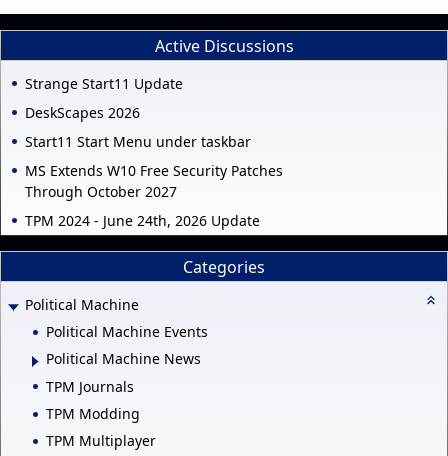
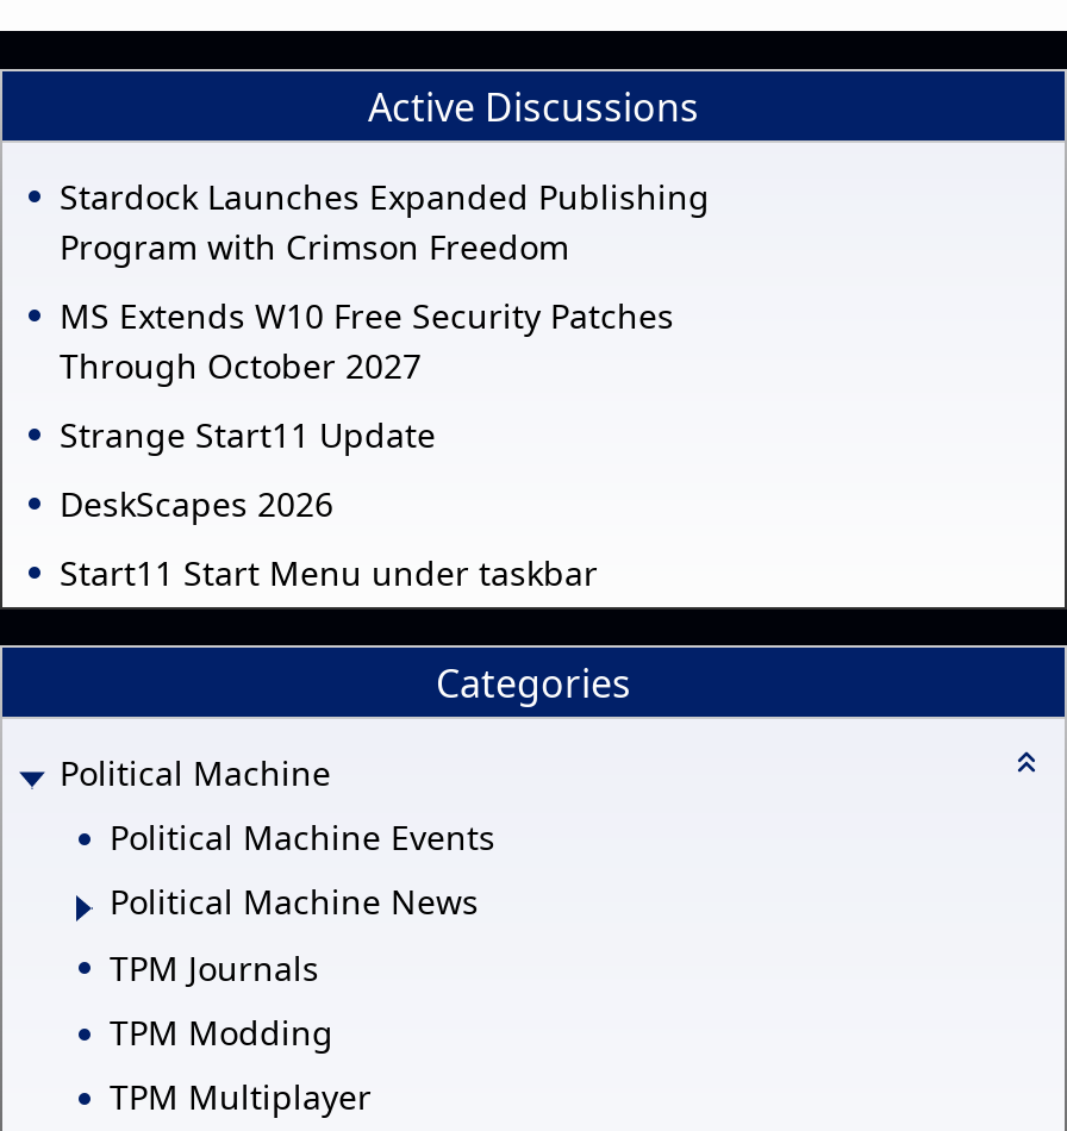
+ Stardock Launches Expanded Publishing
+ Program with Crimson Freedom

moved down: Strange Start11 Update | DeskScapes 2026 | Start11 Start Menu under taskbar

moved up: MS Extends W10 Free Security Patches | Through October 2027

- TPM 2024 - June 24th, 2026 Update
